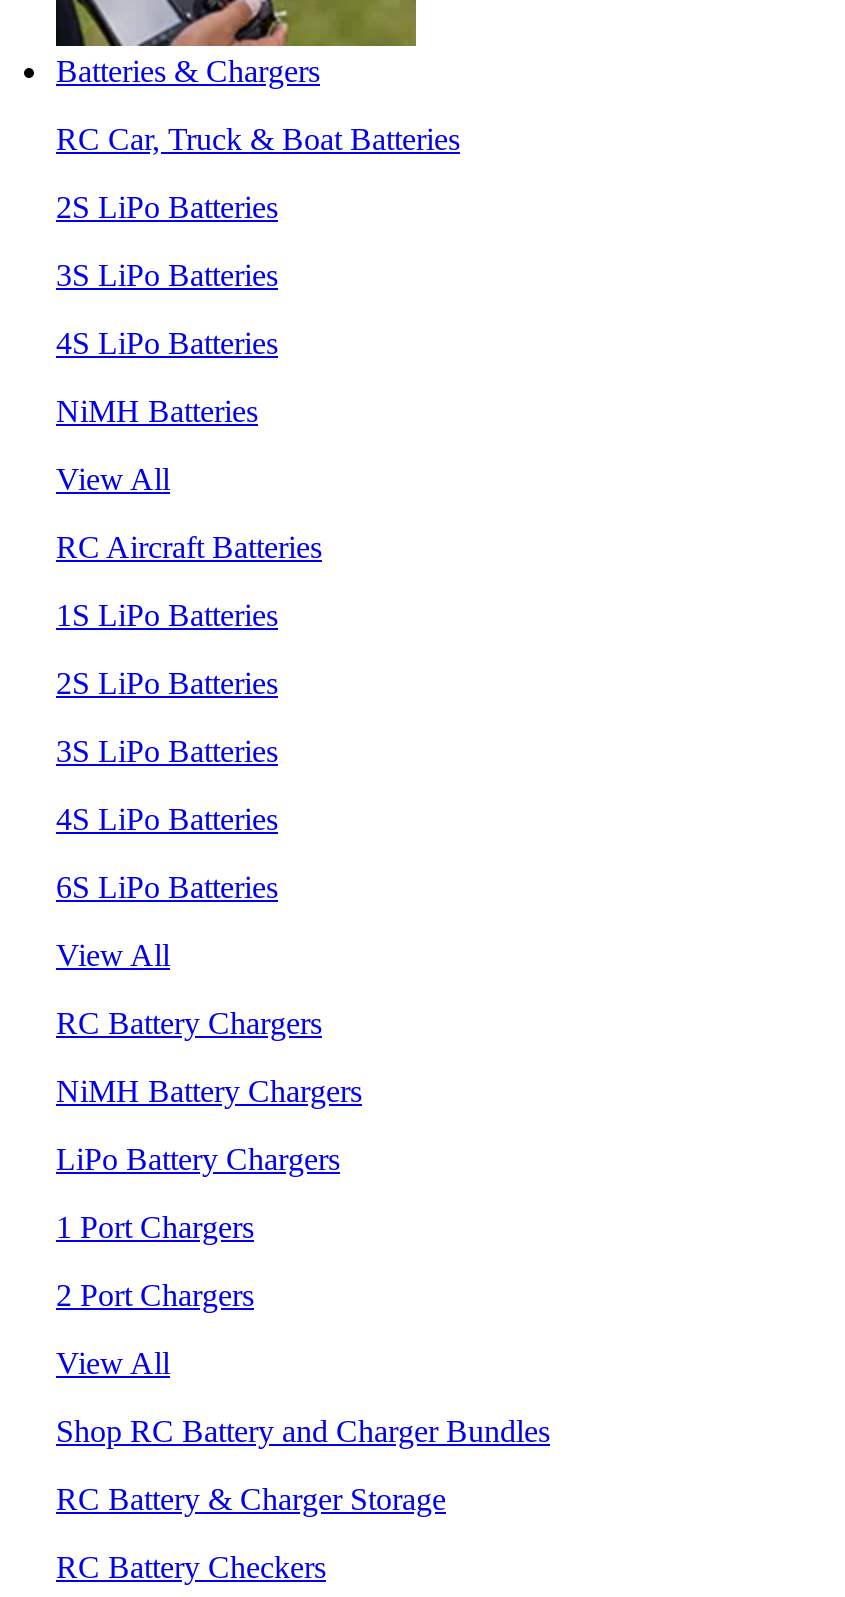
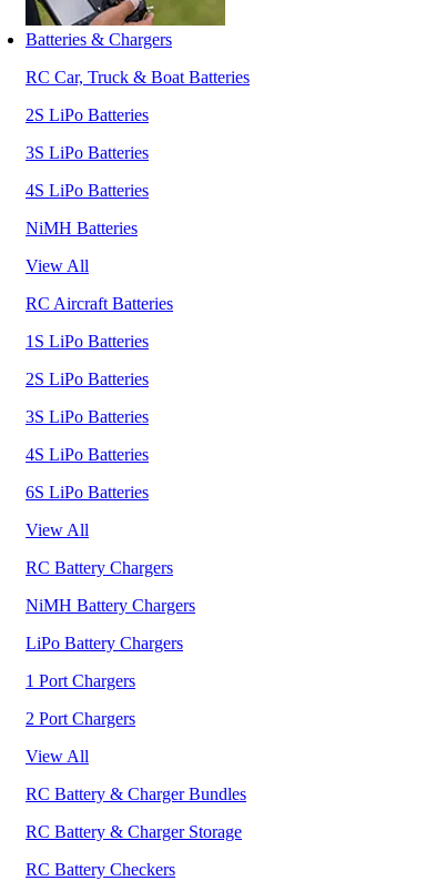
- Shop RC Battery and Charger Bundles
+ RC Battery & Charger Bundles
